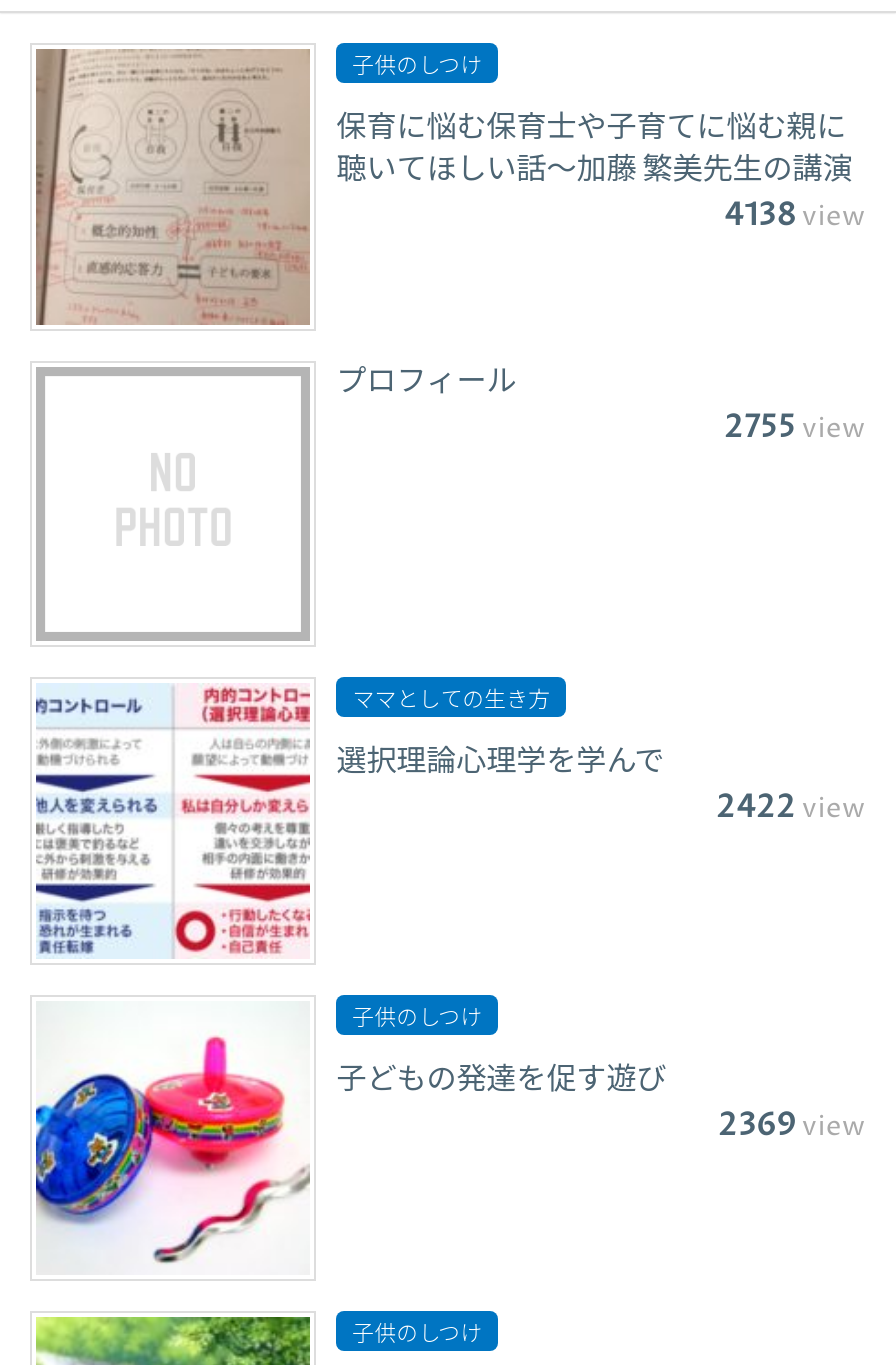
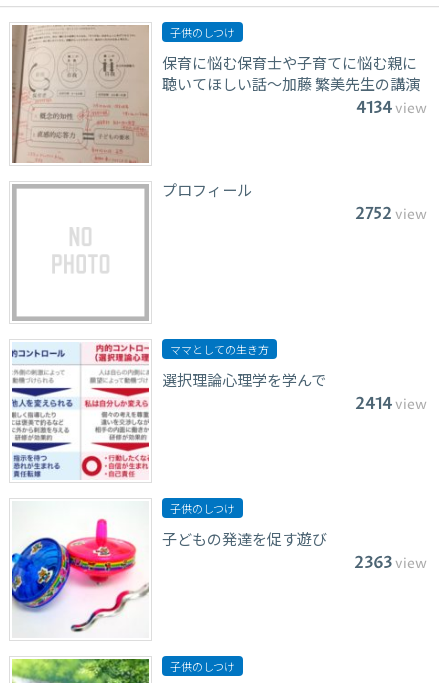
- 4138 view
+ 4134 view

- 2755 view
+ 2752 view

- 2422 view
+ 2414 view

- 2369 view
+ 2363 view
